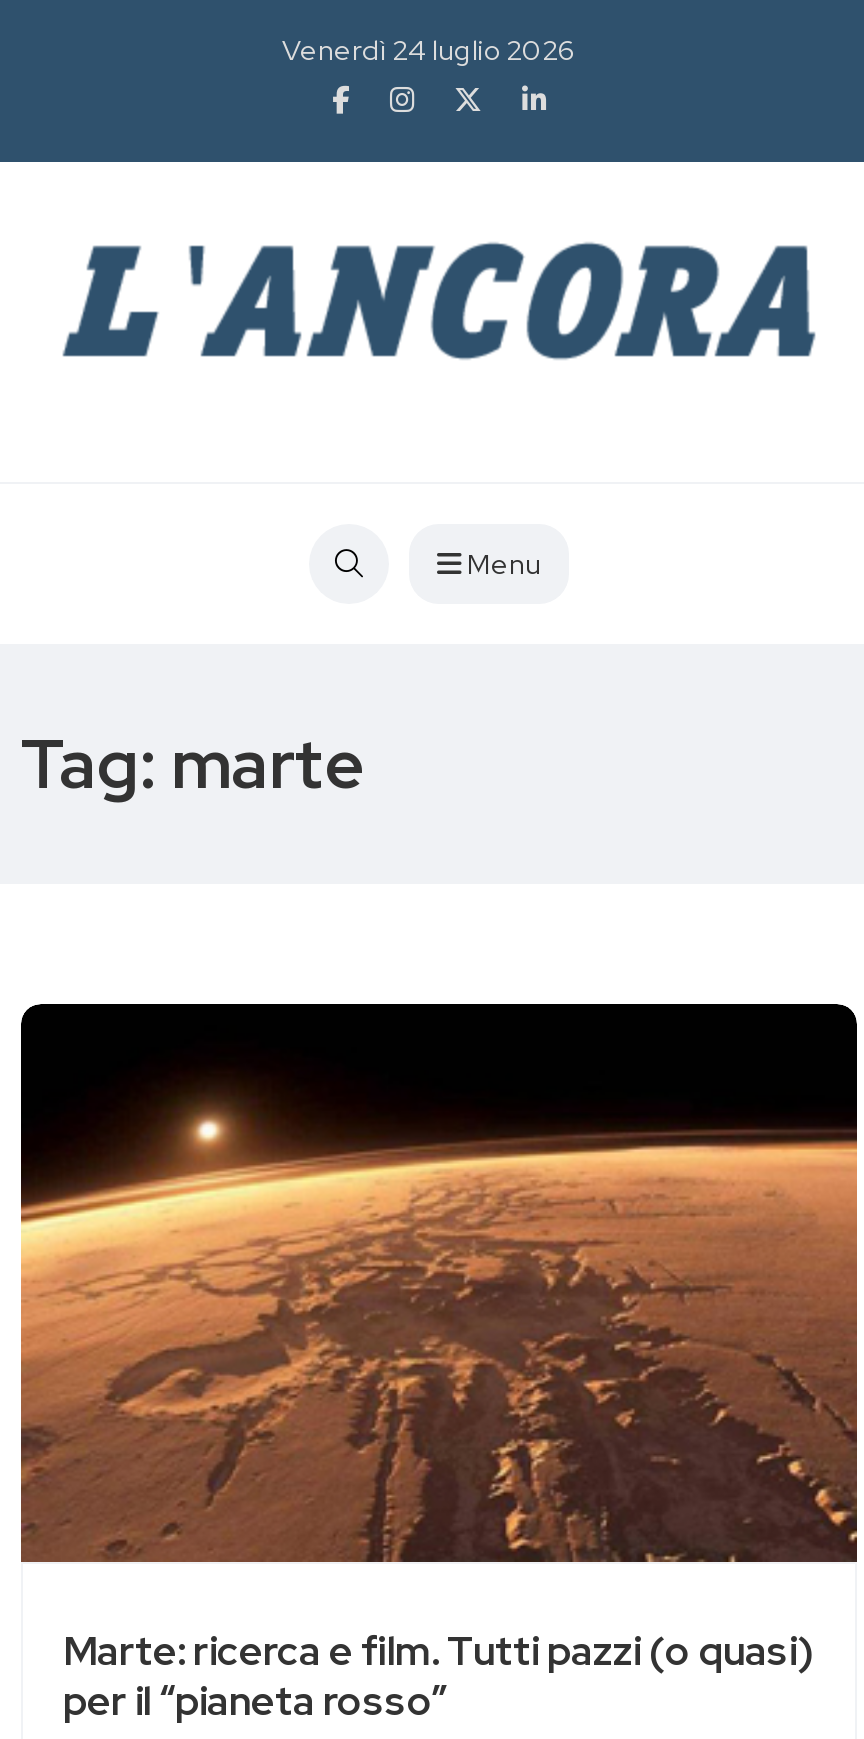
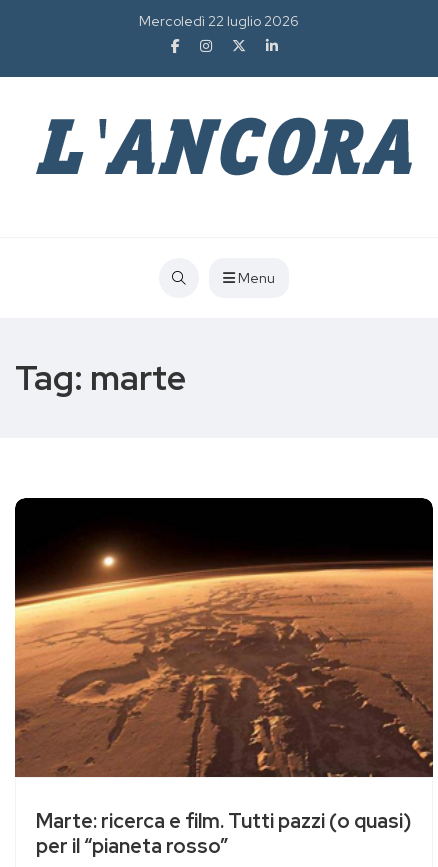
- Venerdì 24 luglio 2026
+ Mercoledì 22 luglio 2026
